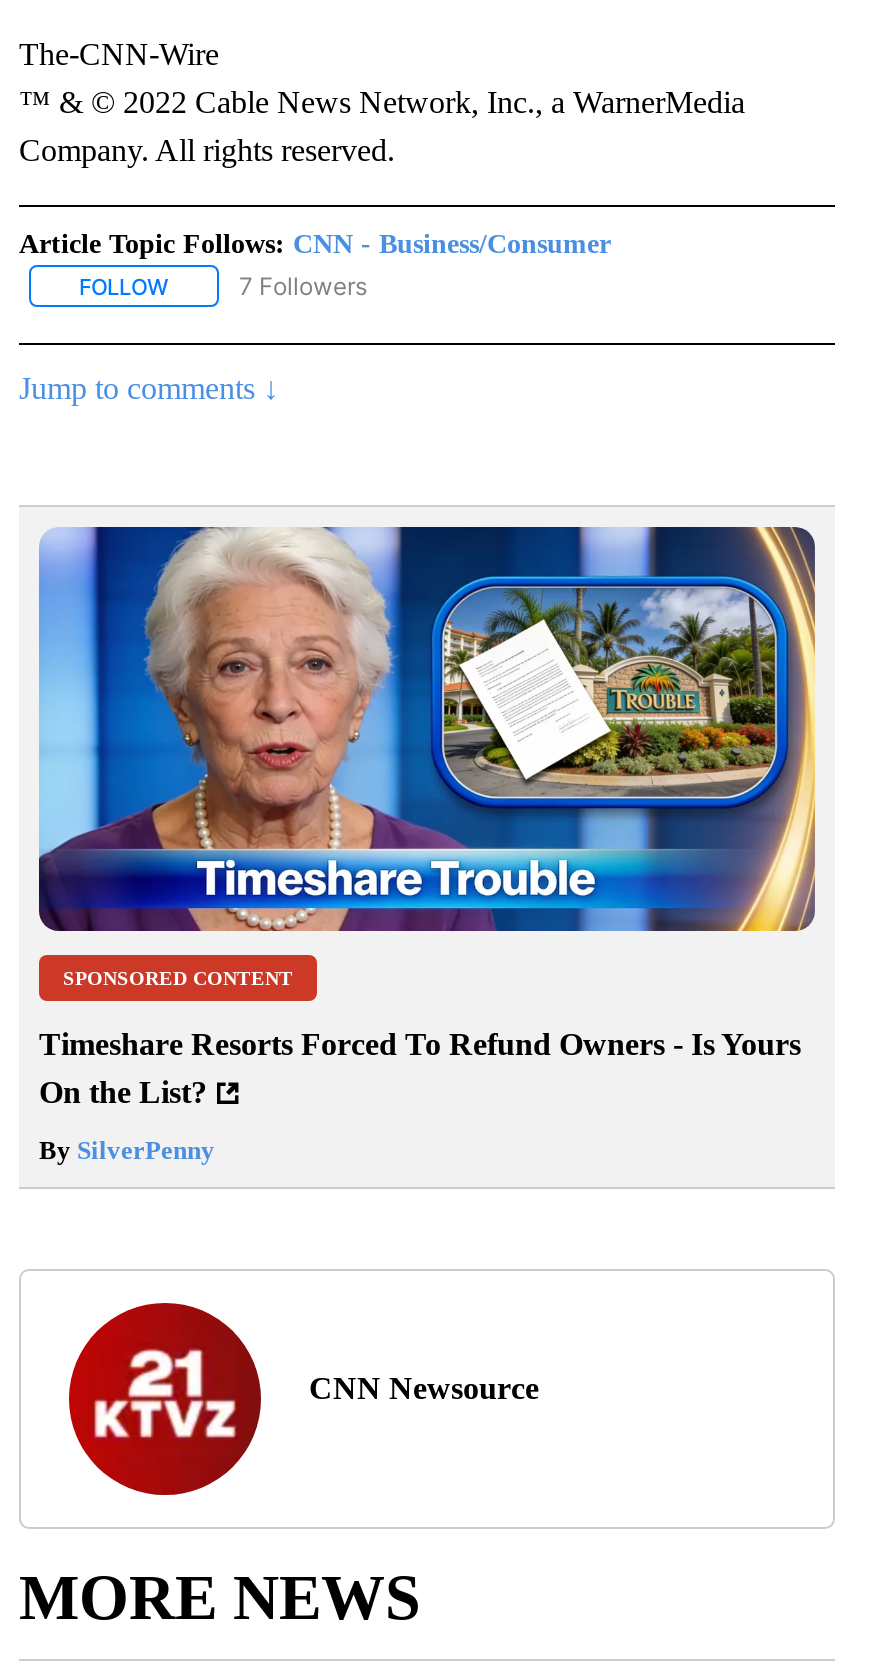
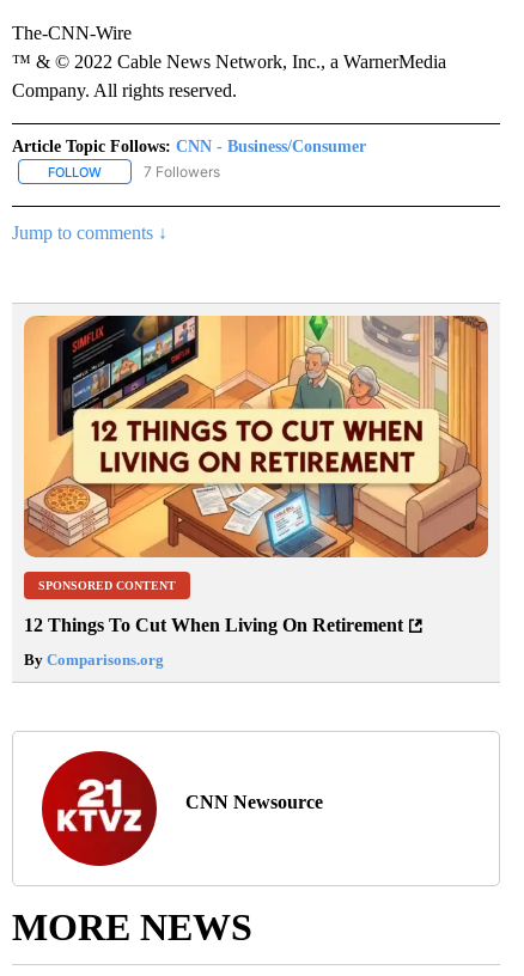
- [image]
+ [image]

- Timeshare Resorts Forced To Refund Owners - Is Yours
- On the List?
+ 12 Things To Cut When Living On Retirement

- By SilverPenny
+ By Comparisons.org
